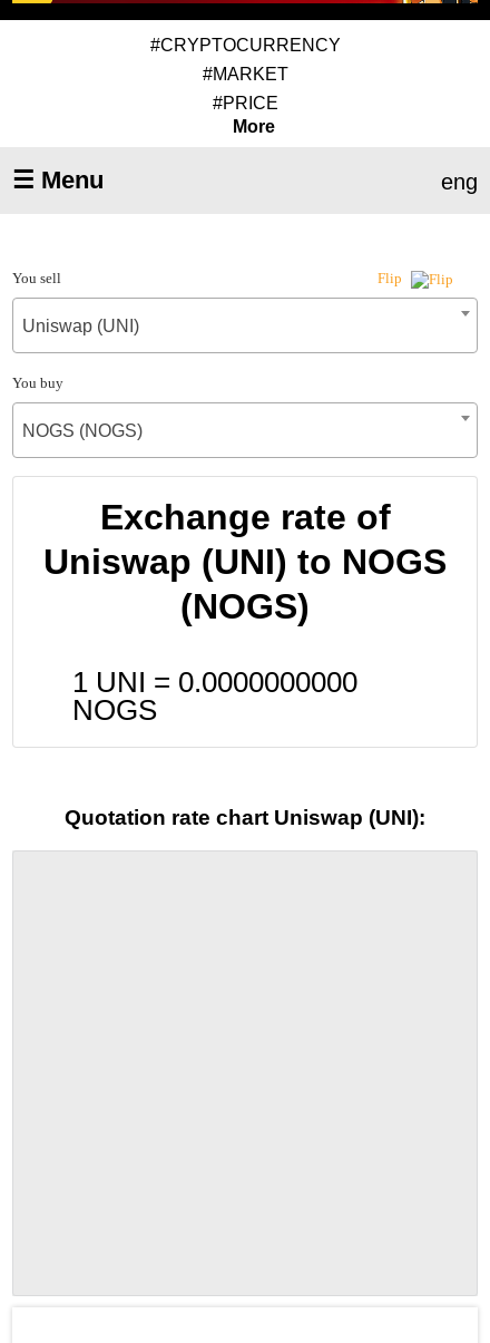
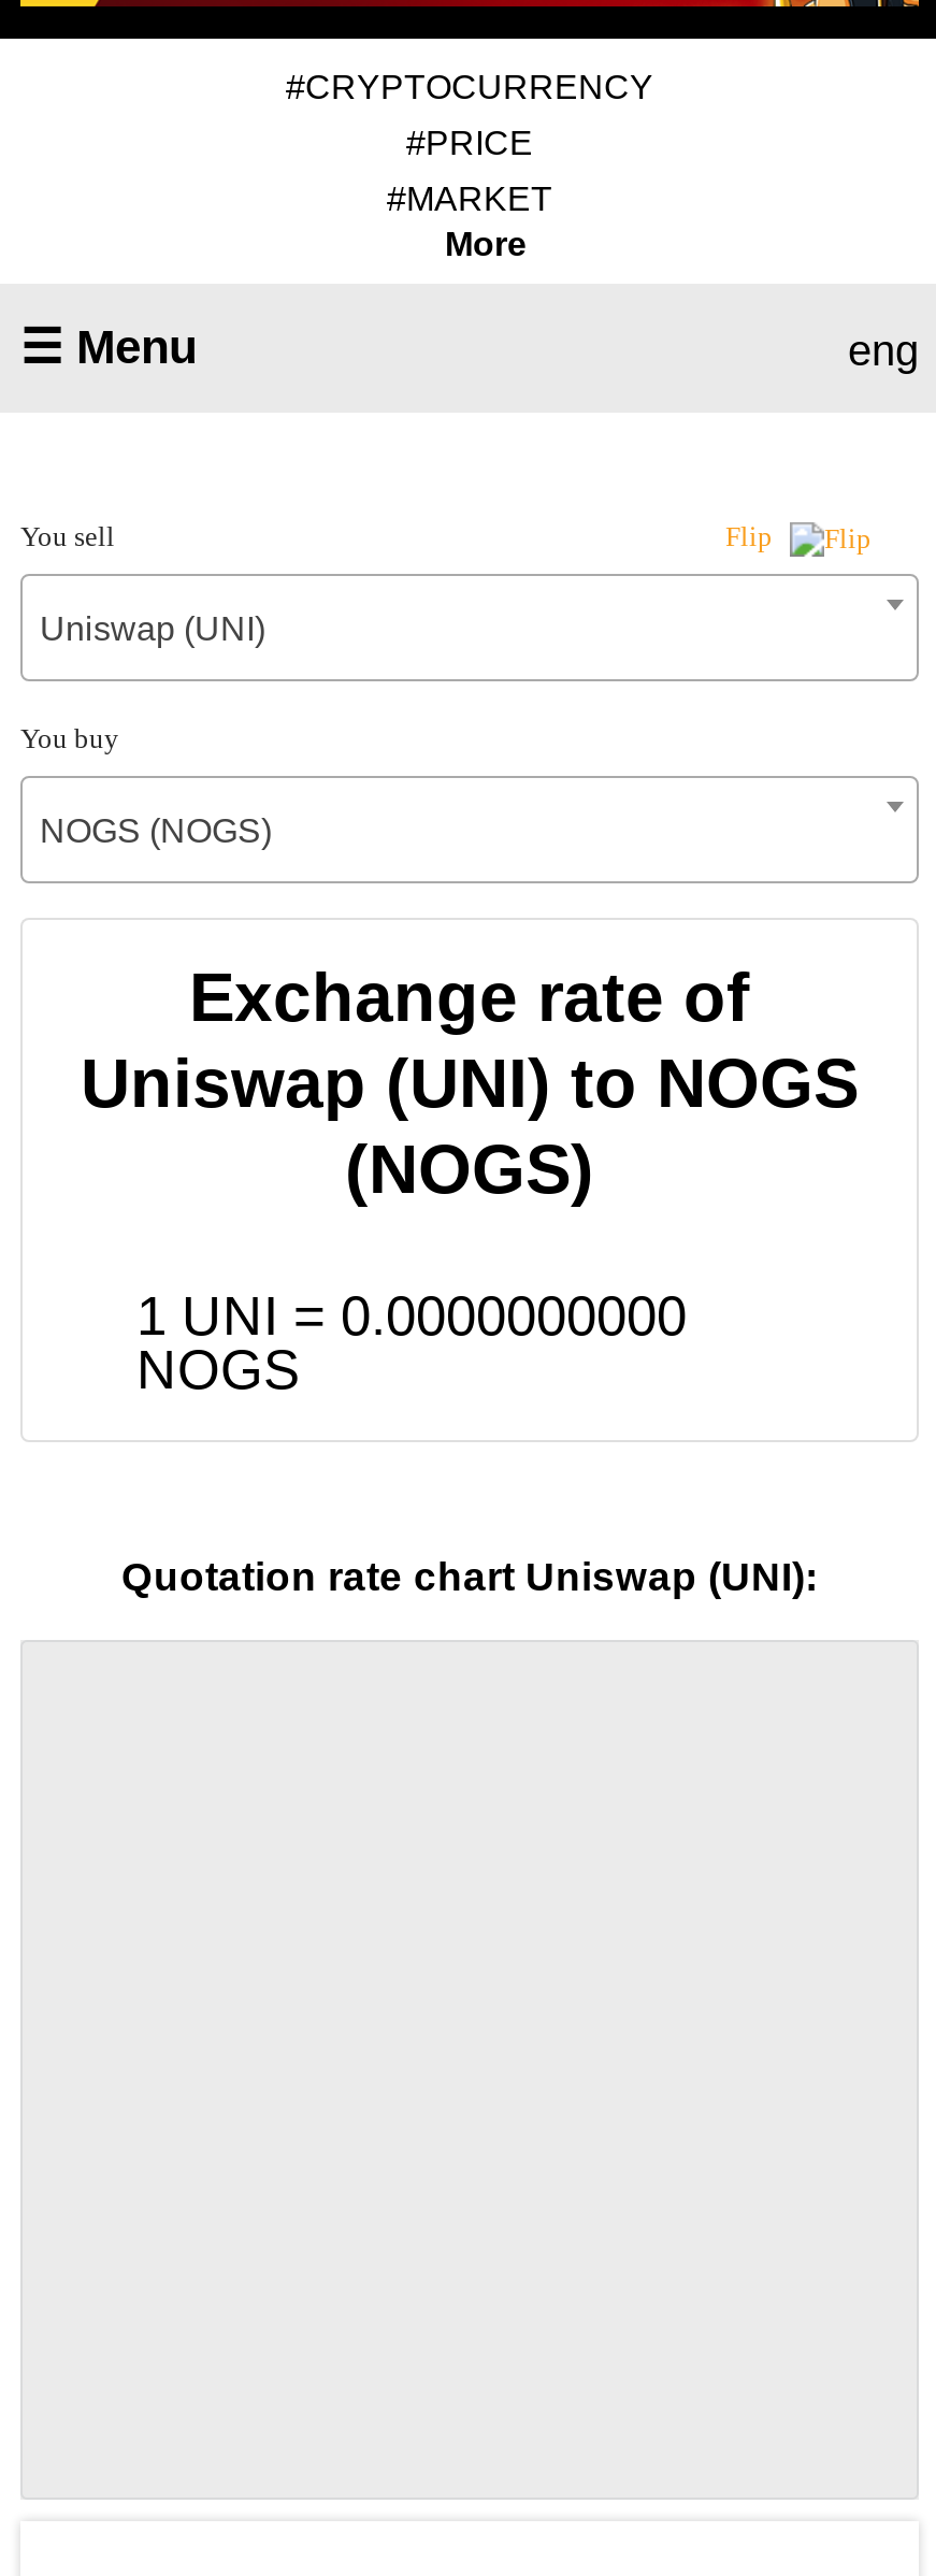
moved down: #MARKET

moved up: #PRICE
